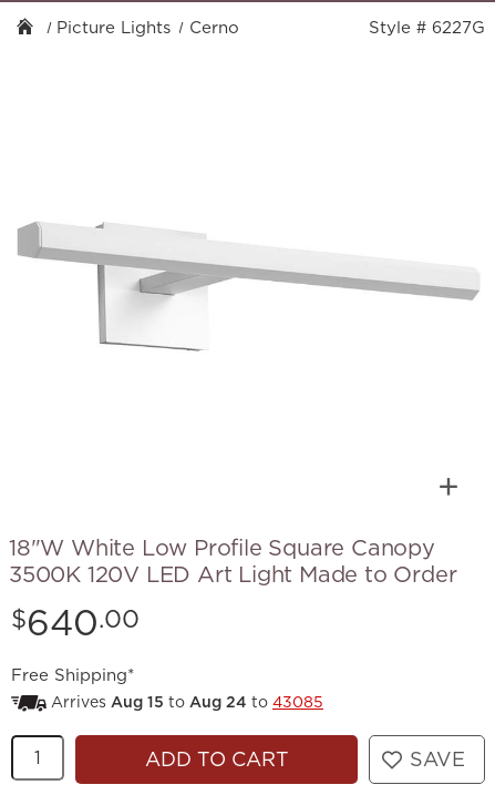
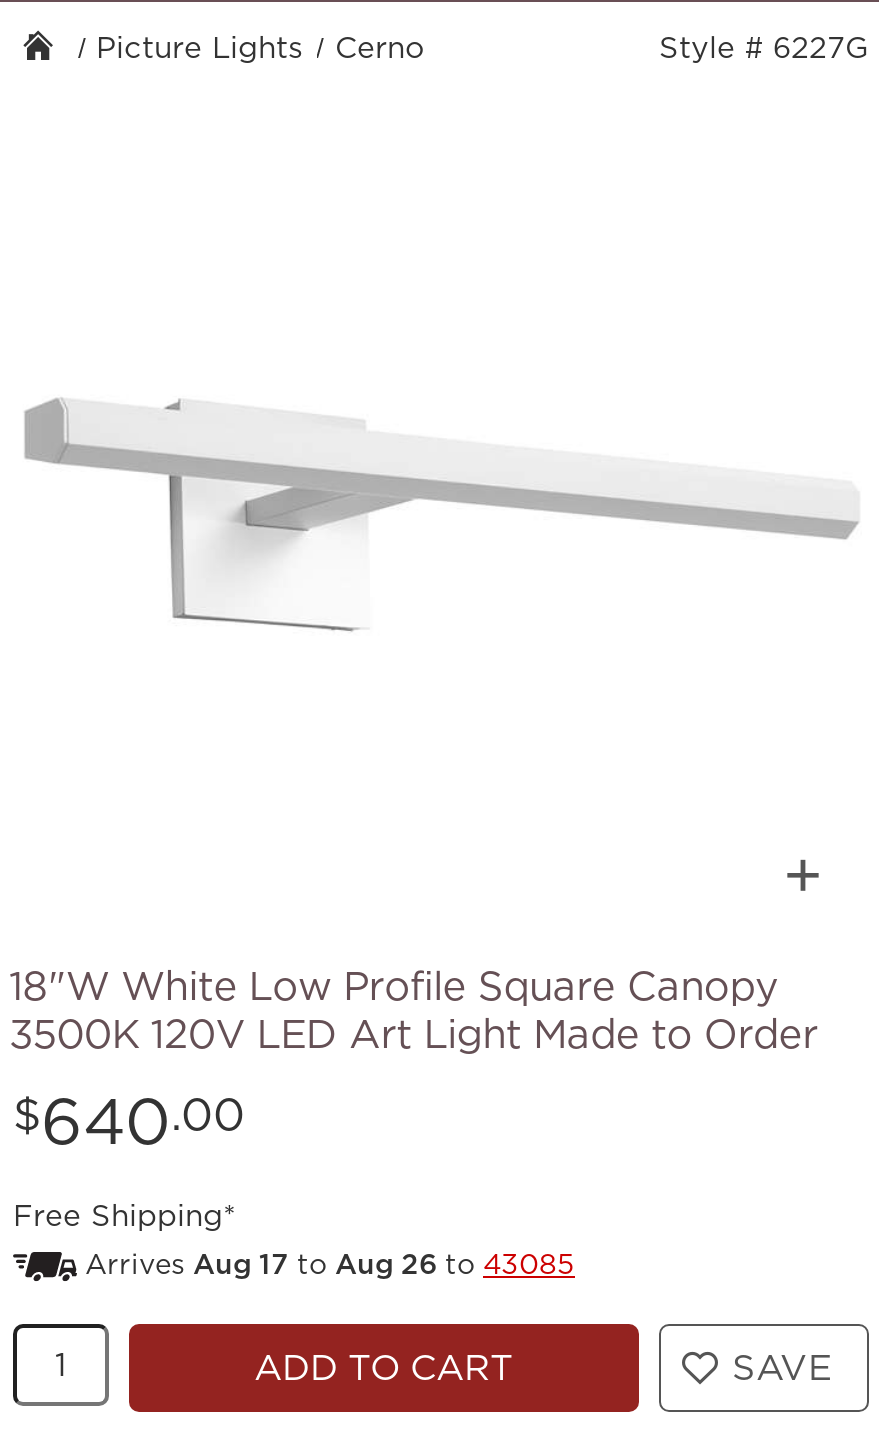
- Arrives Aug 15 to Aug 24 to 43085
+ Arrives Aug 17 to Aug 26 to 43085
